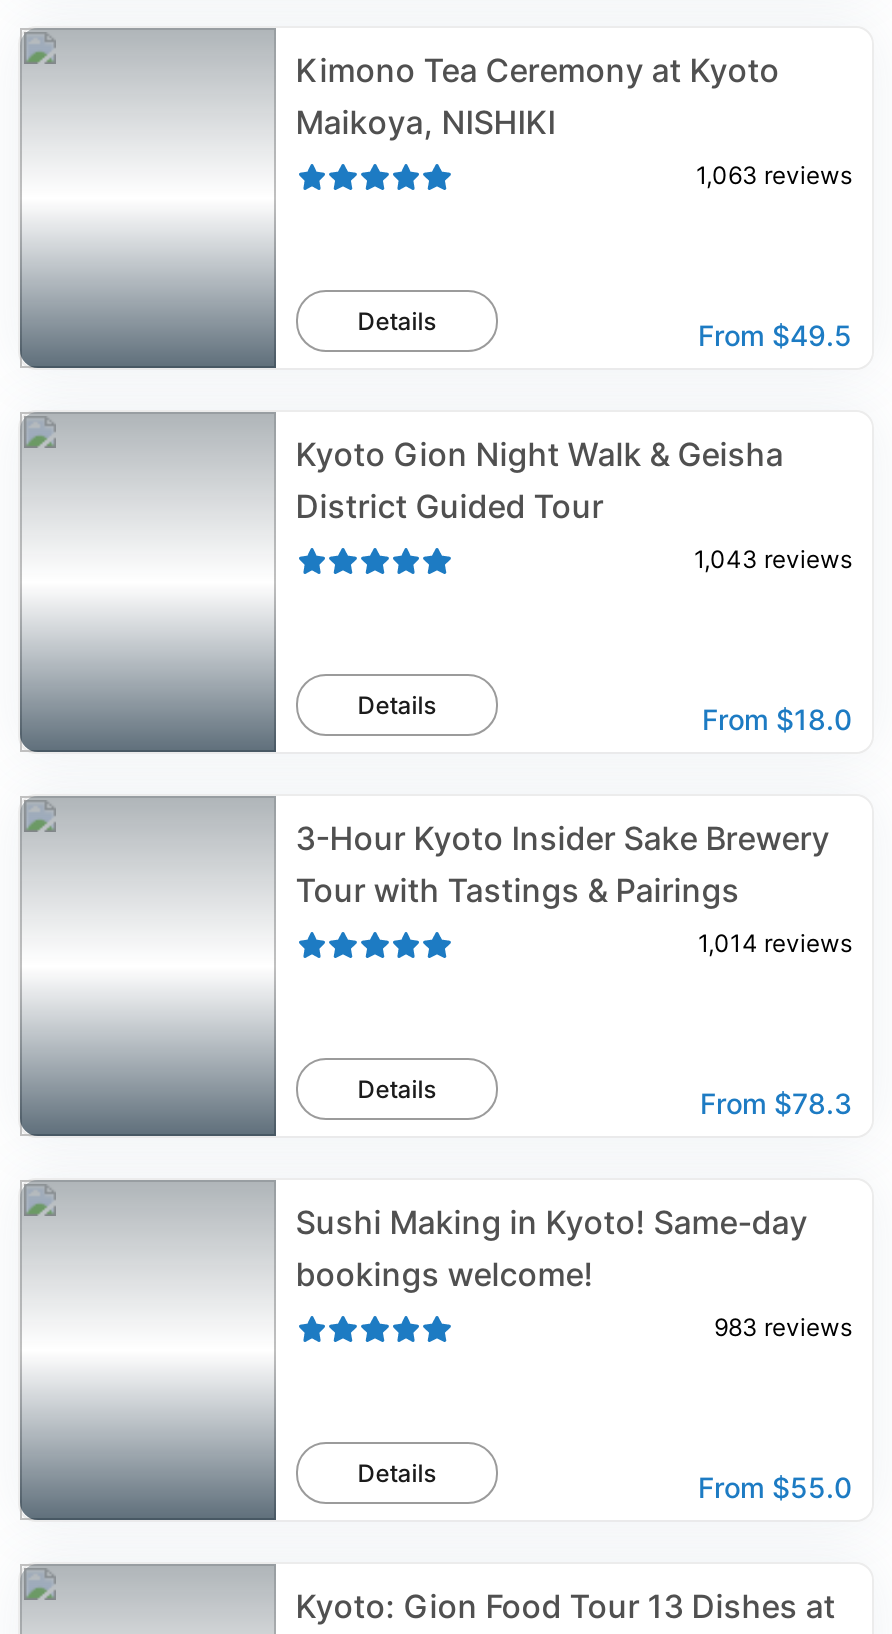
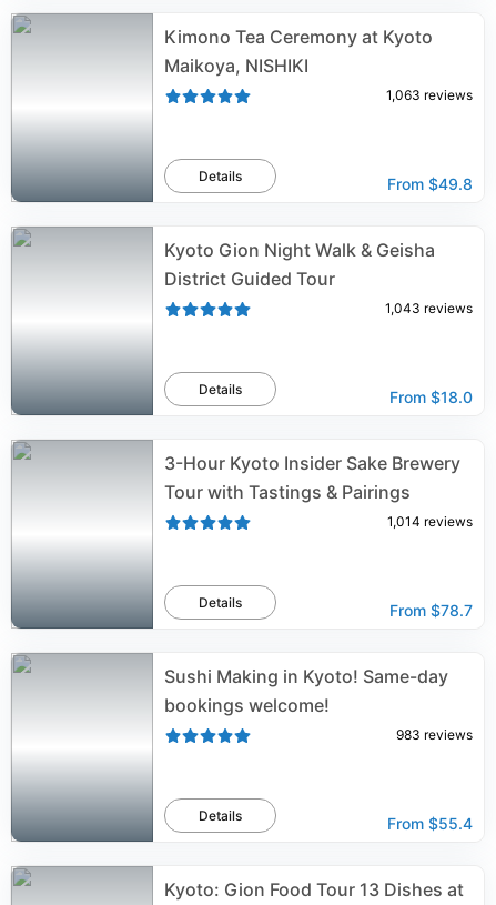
- From $49.5
+ From $49.8

- From $78.3
+ From $78.7

- From $55.0
+ From $55.4
